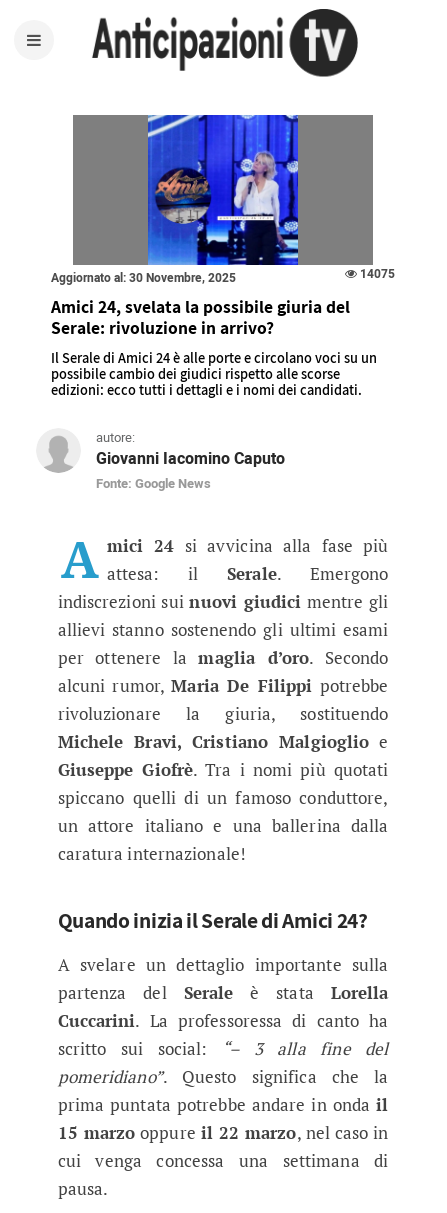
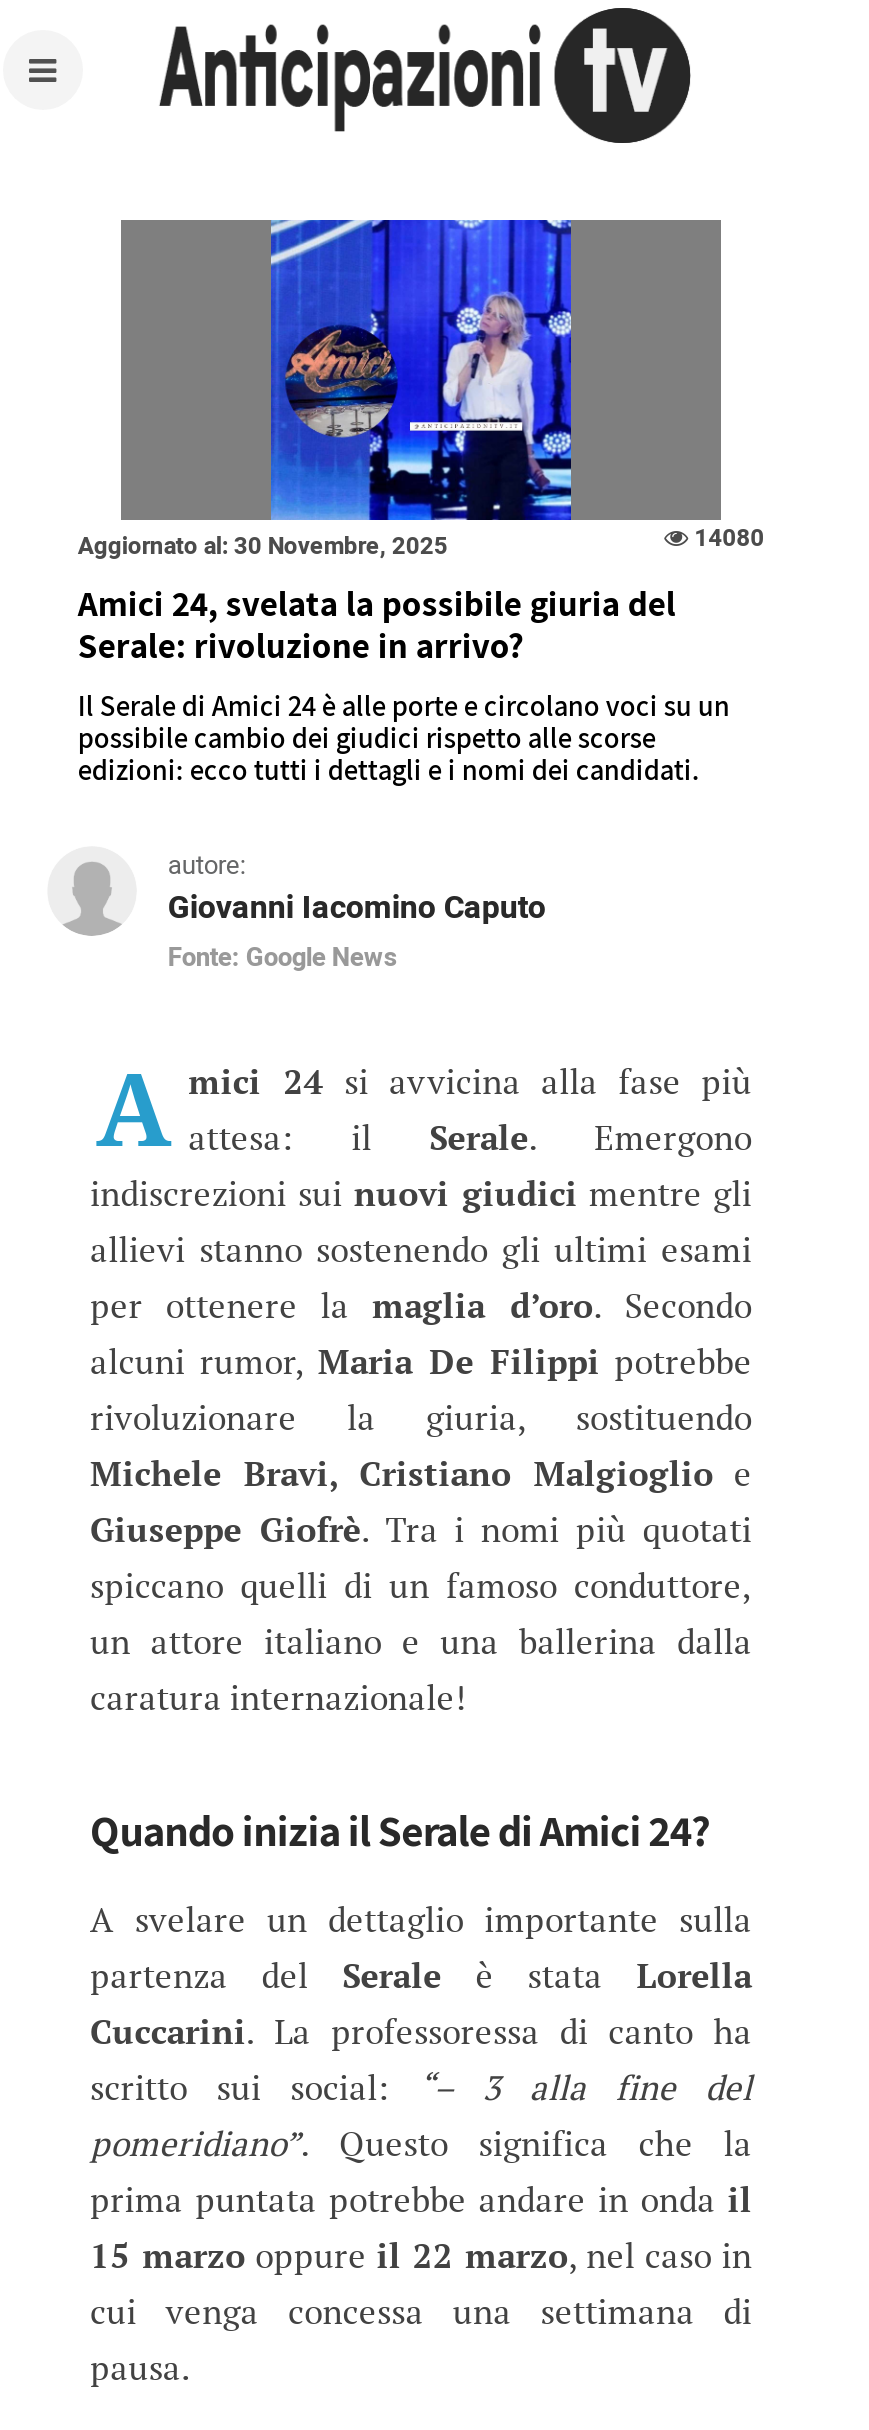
- 14075
+ 14080
